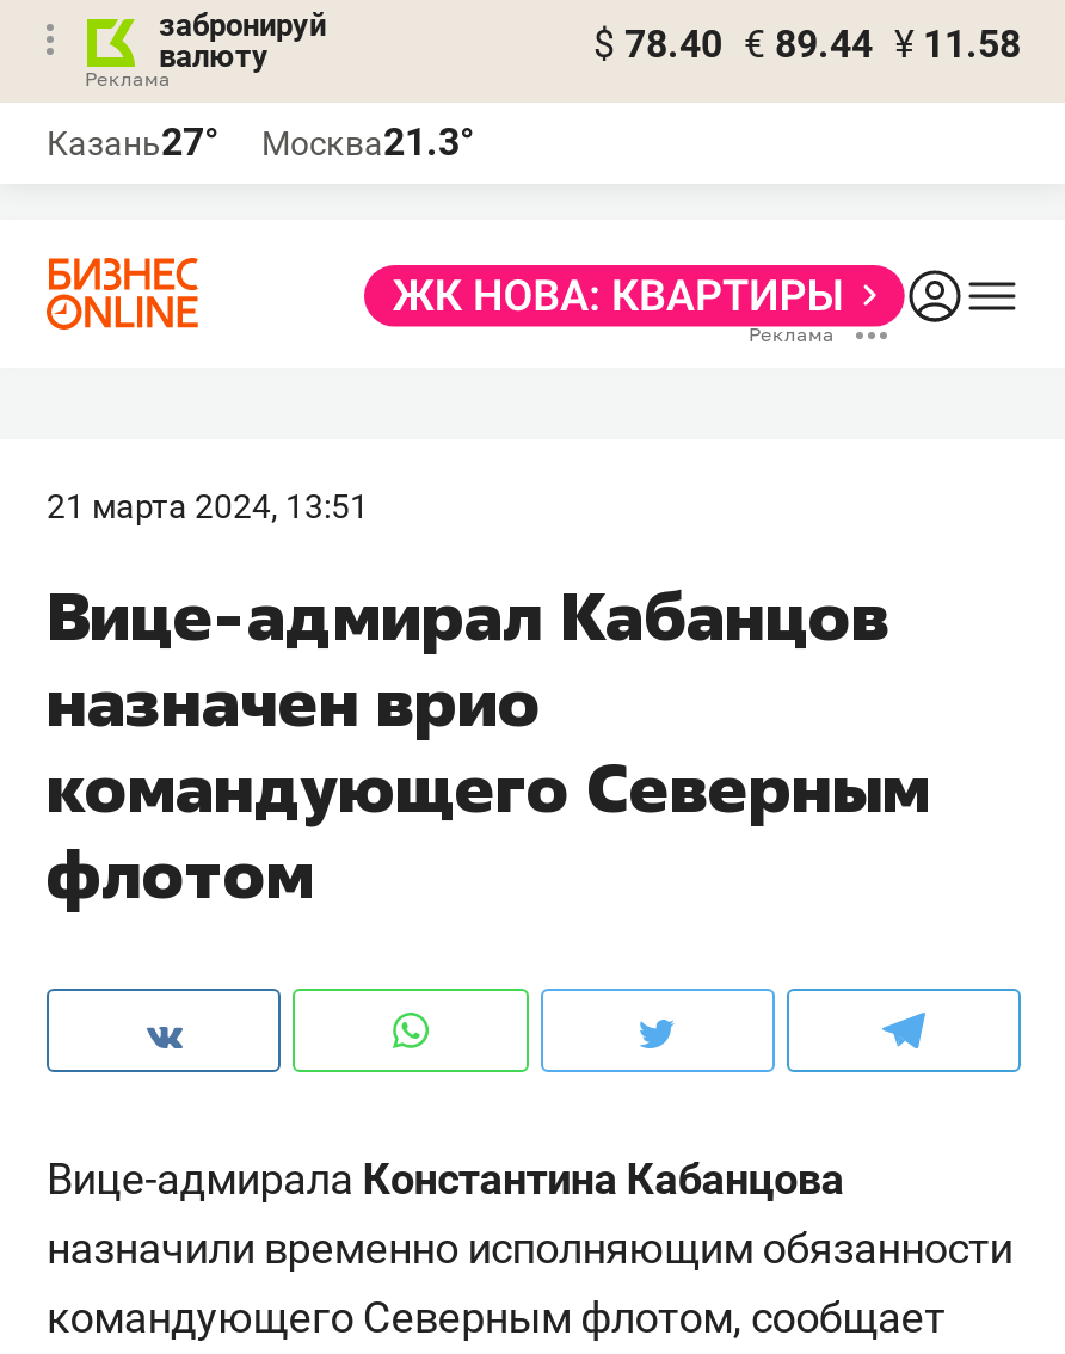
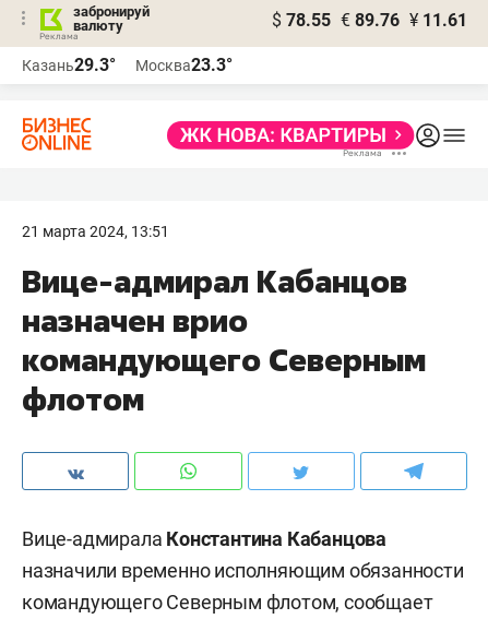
- $ 78.40 € 89.44 ¥ 11.58
+ $ 78.55 € 89.76 ¥ 11.61

- Казань27°
+ Казань29.3°

- Москва21.3°
+ Москва23.3°
